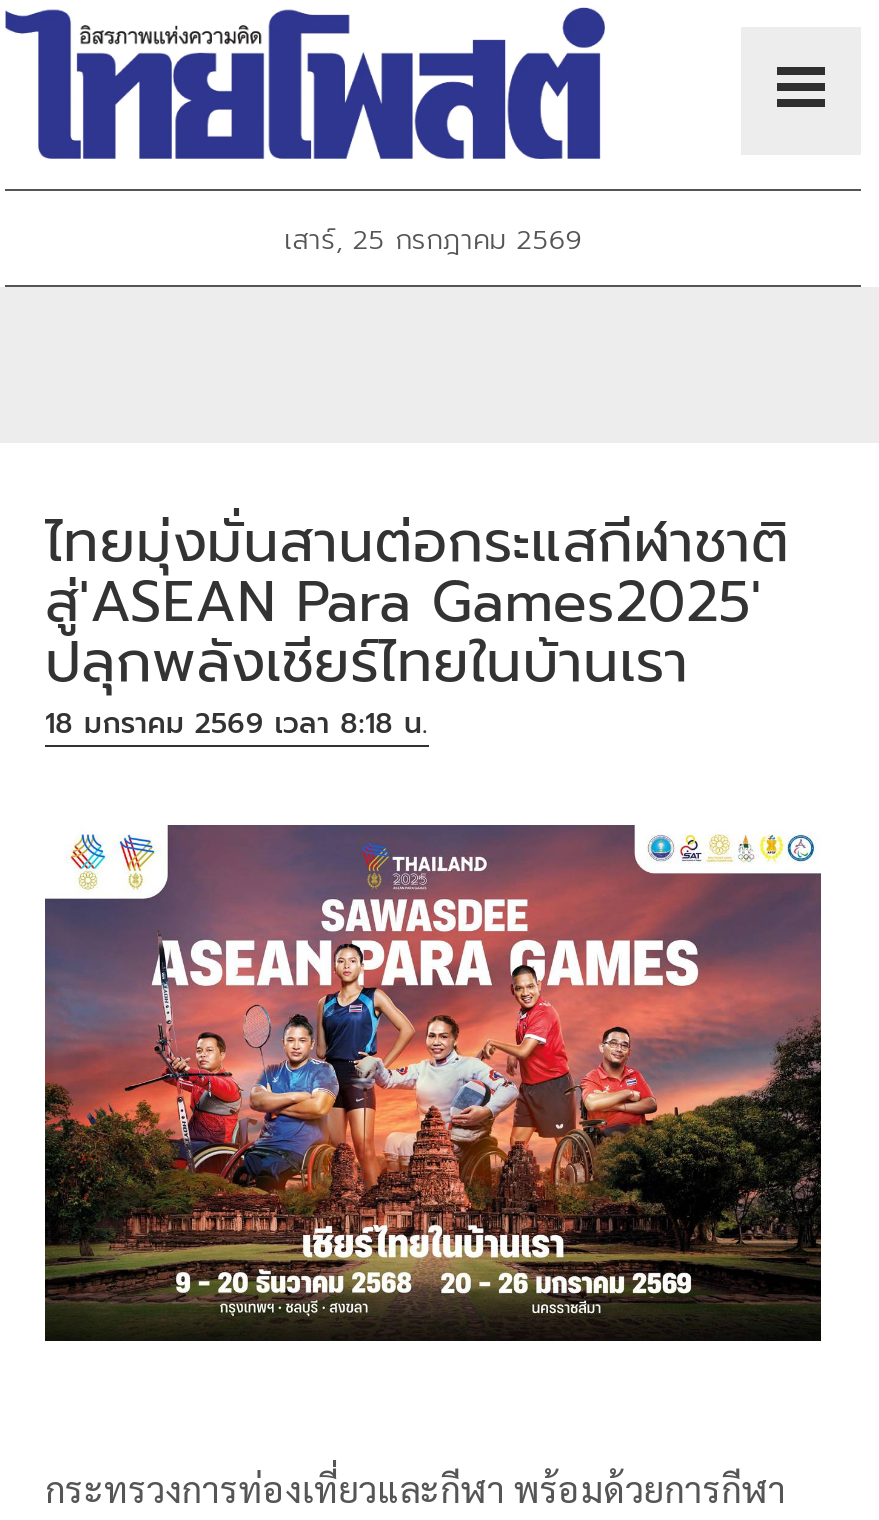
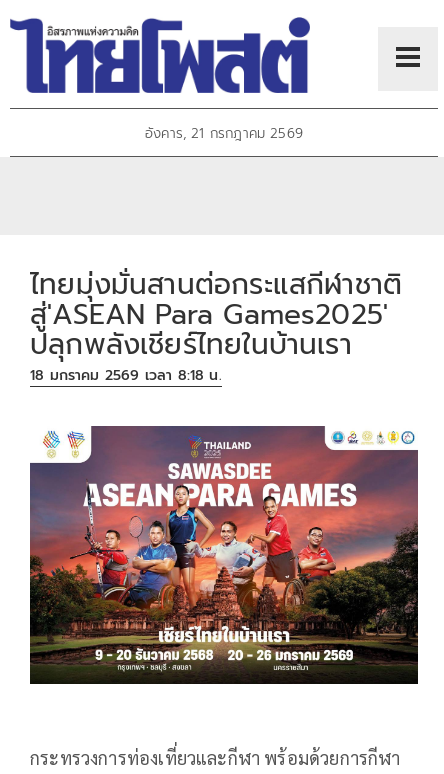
- เสาร์, 25 กรกฎาคม 2569
+ อังคาร, 21 กรกฎาคม 2569
